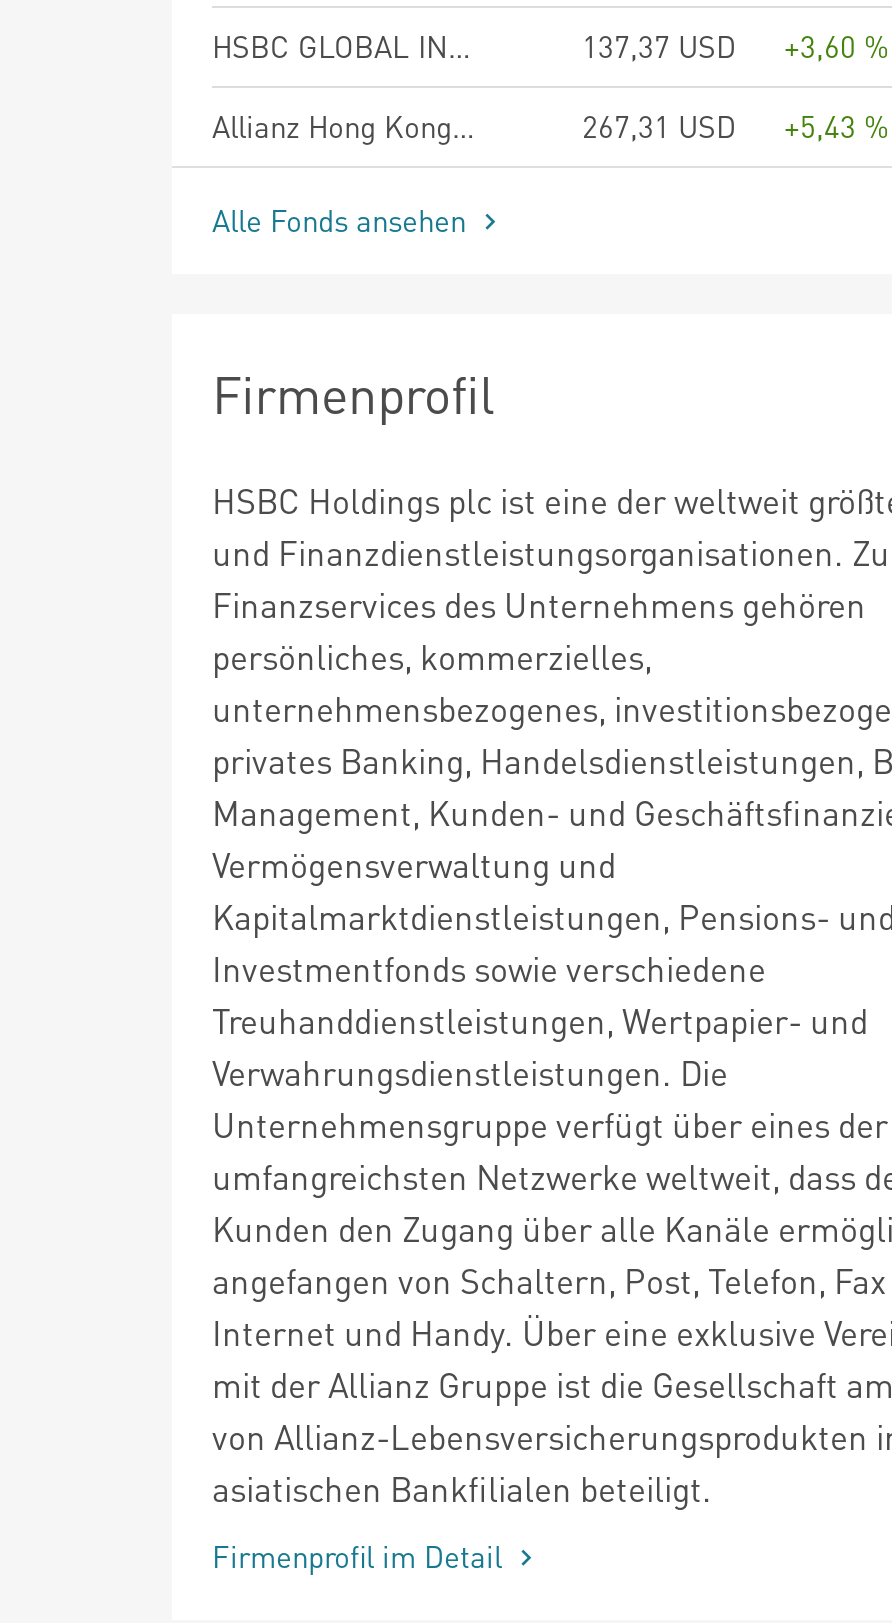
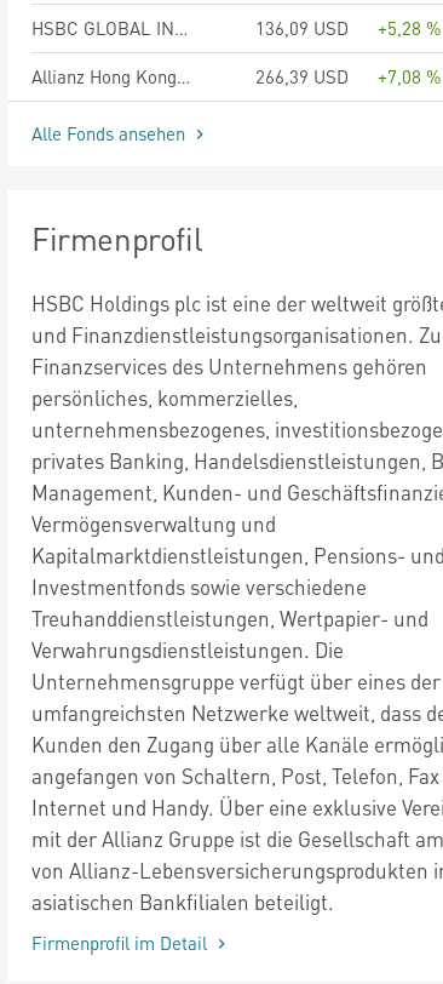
- 137,37 USD
+ 136,09 USD

- +3,60 %
+ +5,28 %

- 267,31 USD
+ 266,39 USD

- +5,43 %
+ +7,08 %
